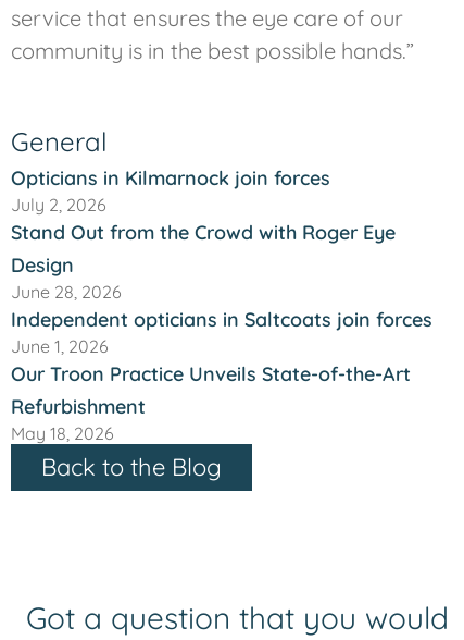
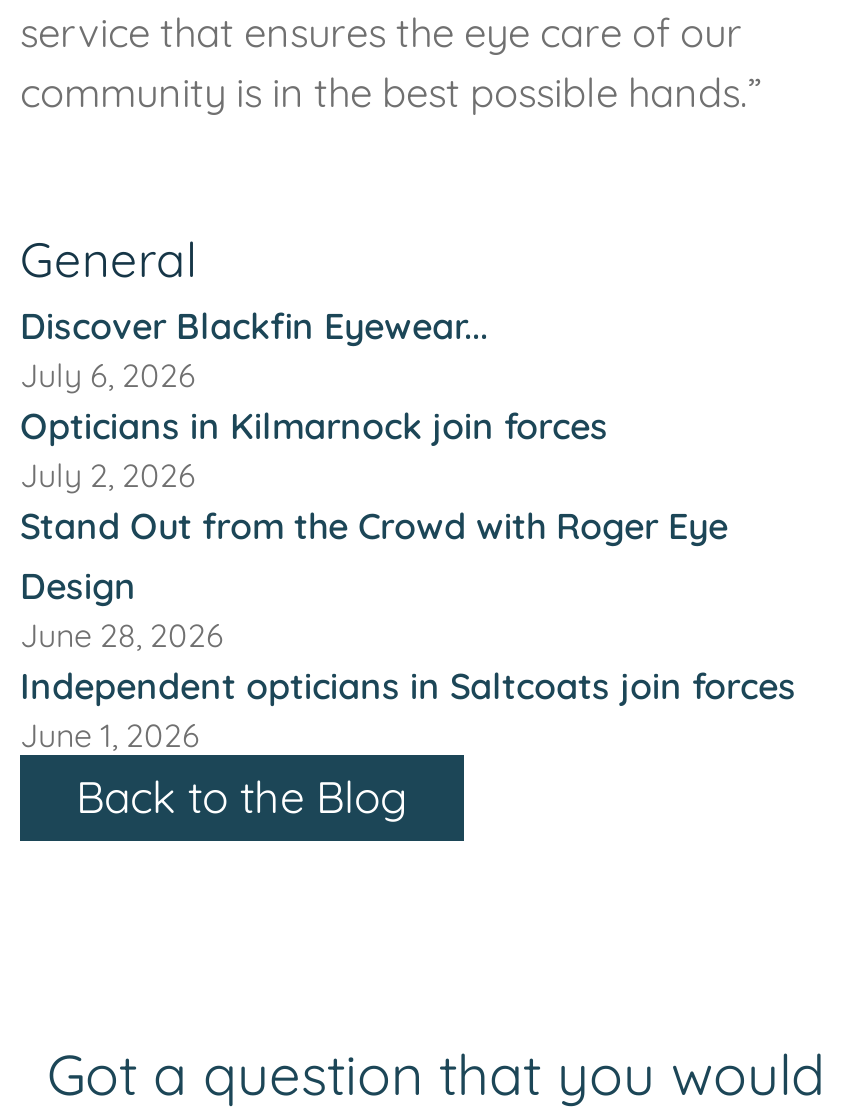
+ Discover Blackfin Eyewear...
+ July 6, 2026

moved down: Opticians in Kilmarnock join forces | July 2, 2026 | Stand Out from the Crowd with Roger Eye | Design | June 28, 2026 | Independent opticians in Saltcoats join forces | June 1, 2026

- Our Troon Practice Unveils State-of-the-Art
- Refurbishment
- May 18, 2026
